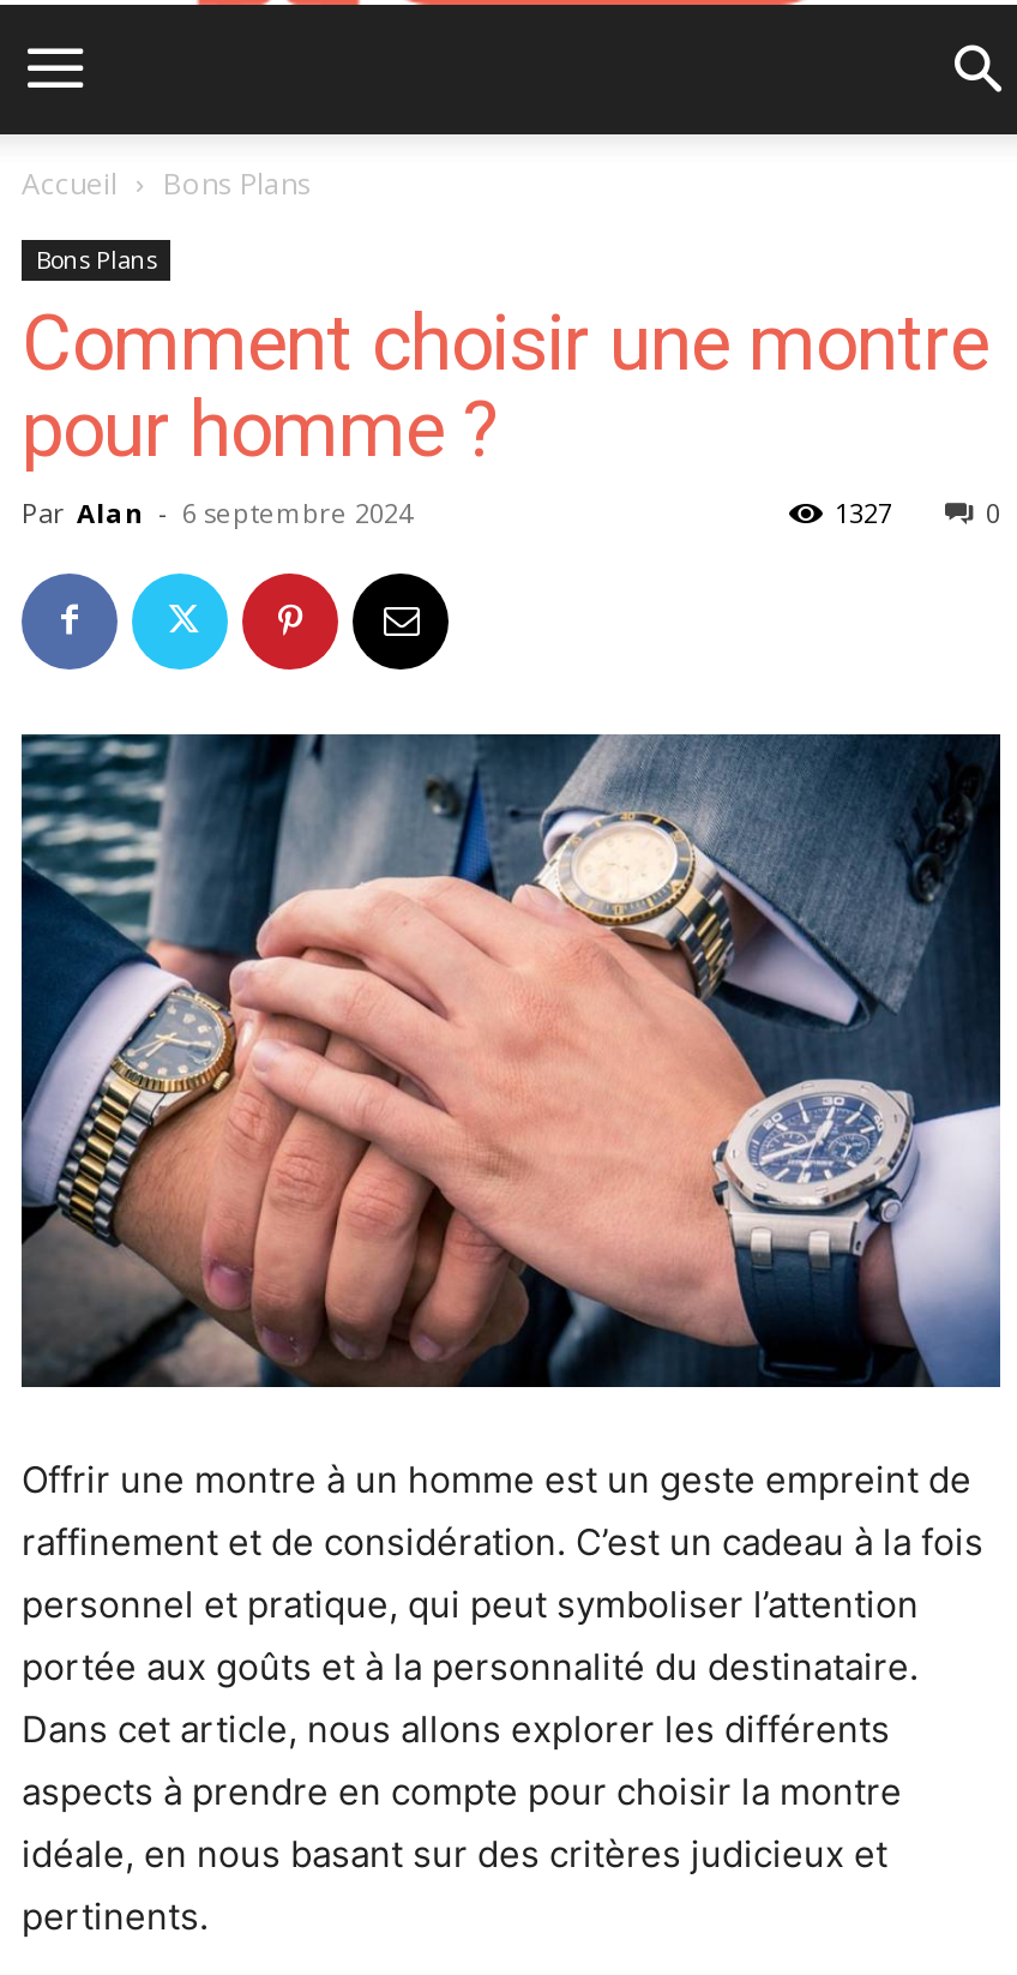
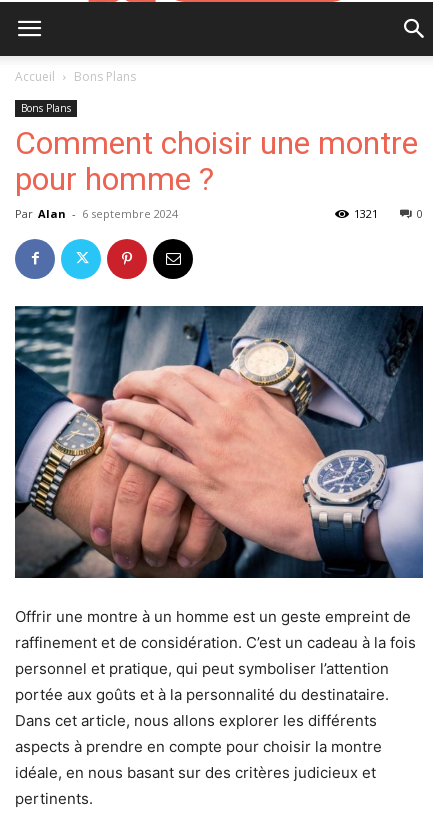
- 1327
+ 1321
